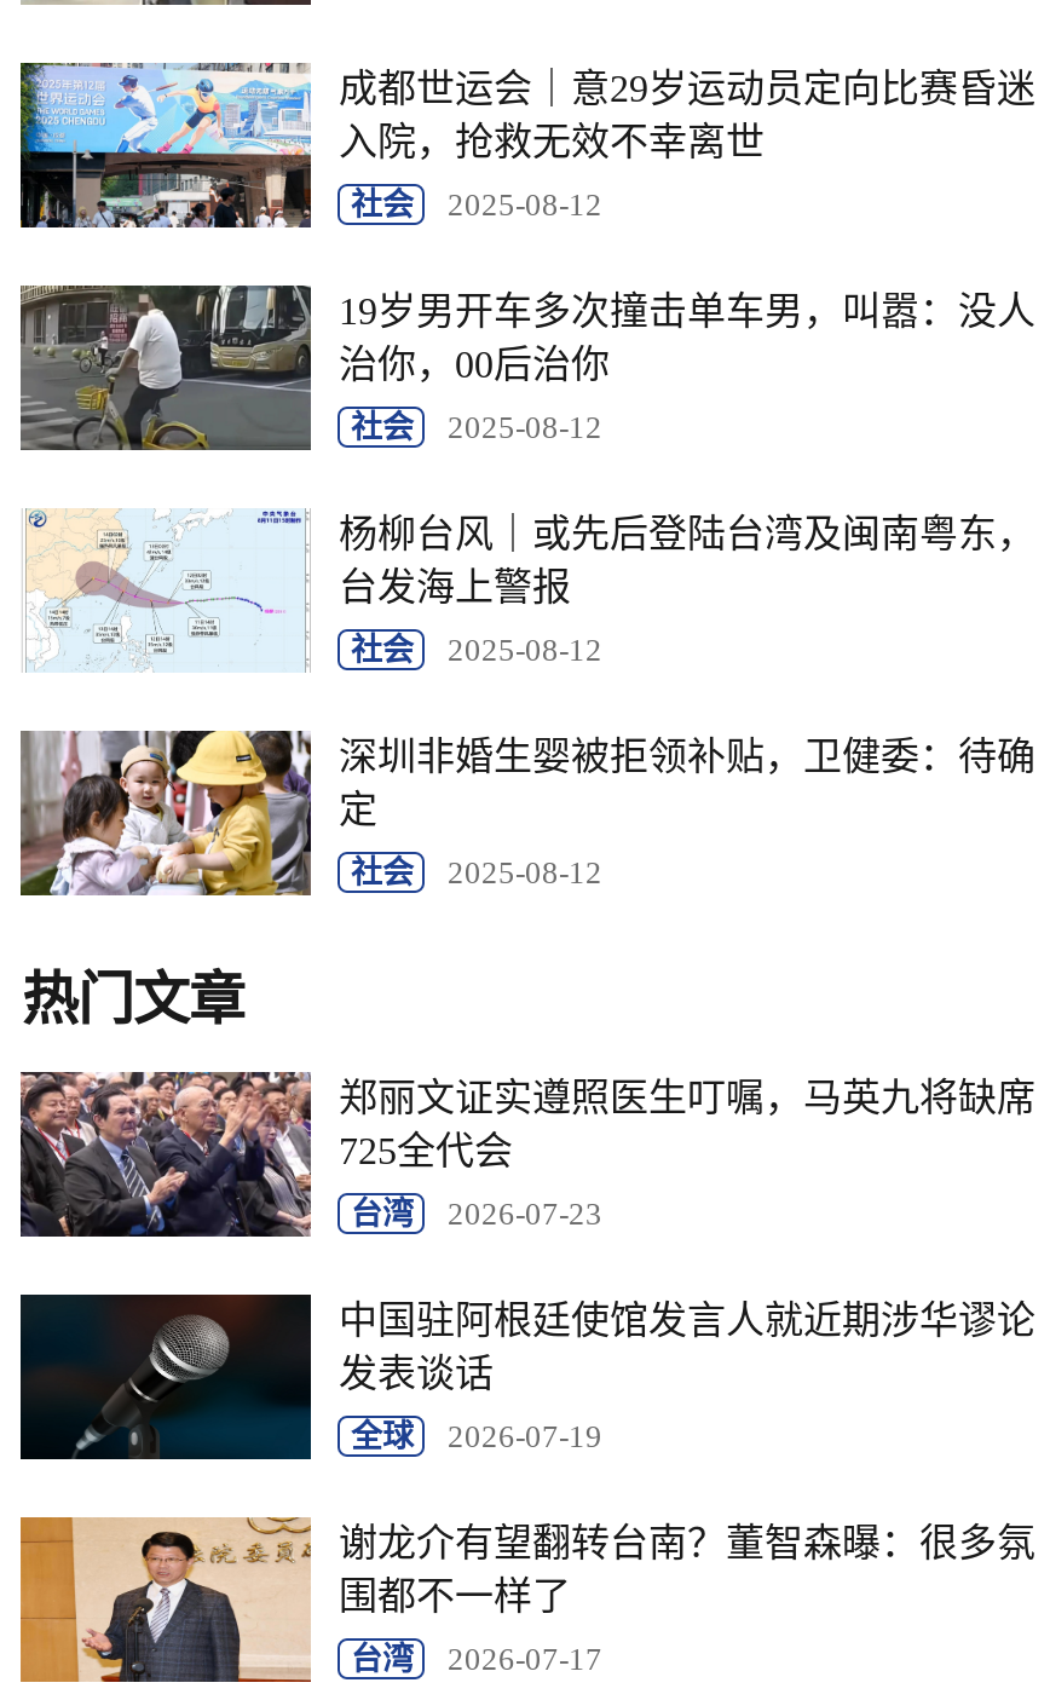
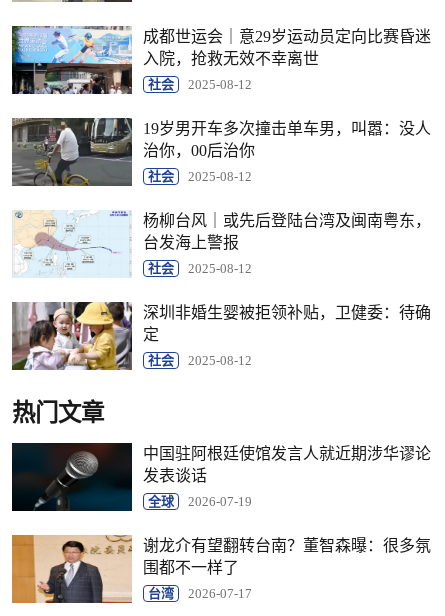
- [image]
- 郑丽文证实遵照医生叮嘱，马英九将缺席
- 725全代会
- 台湾
- 2026-07-23
